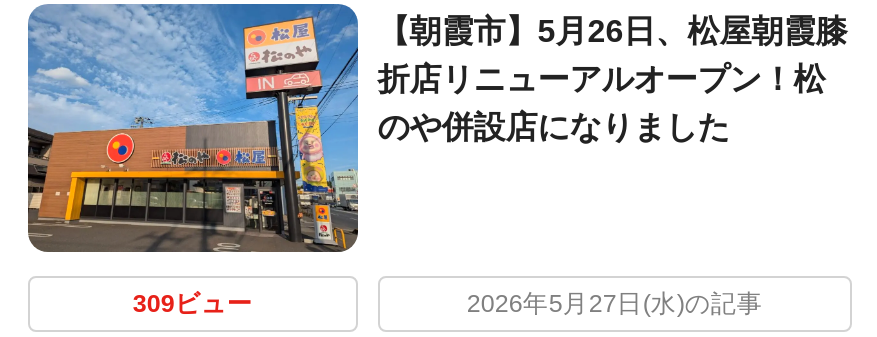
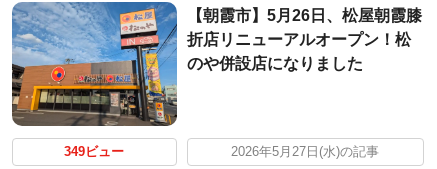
- 309ビュー
+ 349ビュー
